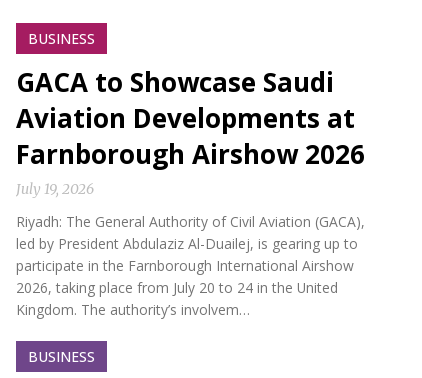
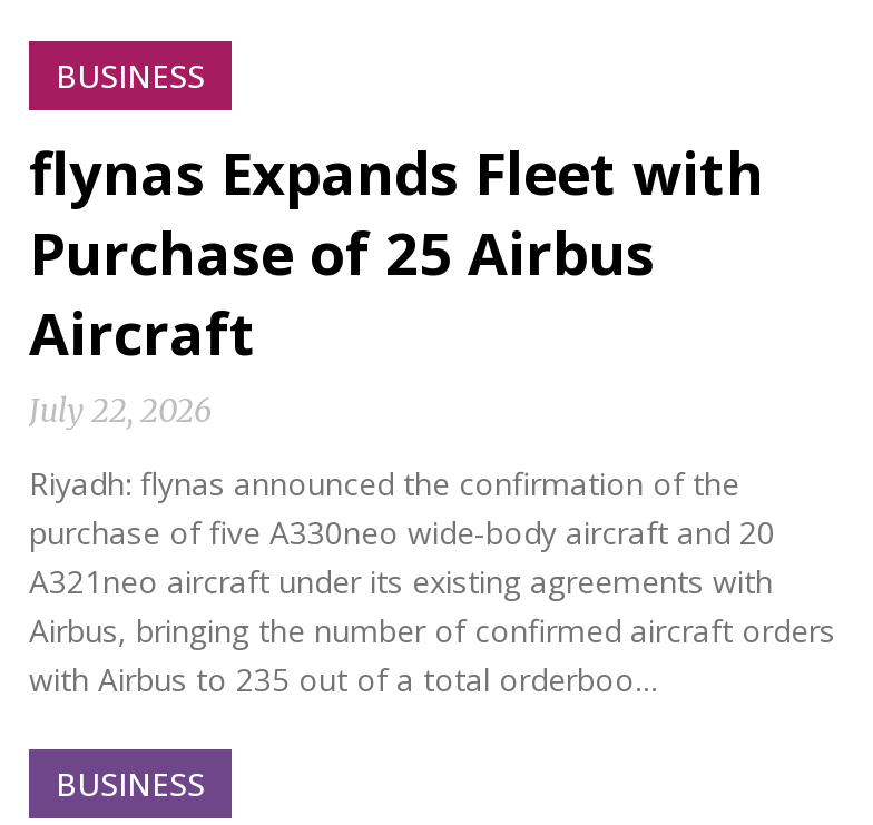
- GACA to Showcase Saudi
- Aviation Developments at
- Farnborough Airshow 2026
- July 19, 2026
+ flynas Expands Fleet with
+ Purchase of 25 Airbus
+ Aircraft
+ July 22, 2026

- Riyadh: The General Authority of Civil Aviation (GACA),
- led by President Abdulaziz Al-Duailej, is gearing up to
- participate in the Farnborough International Airshow
- 2026, taking place from July 20 to 24 in the United
- Kingdom. The authority’s involvem…
+ Riyadh: flynas announced the confirmation of the
+ purchase of five A330neo wide-body aircraft and 20
+ A321neo aircraft under its existing agreements with
+ Airbus, bringing the number of confirmed aircraft orders
+ with Airbus to 235 out of a total orderboo…
